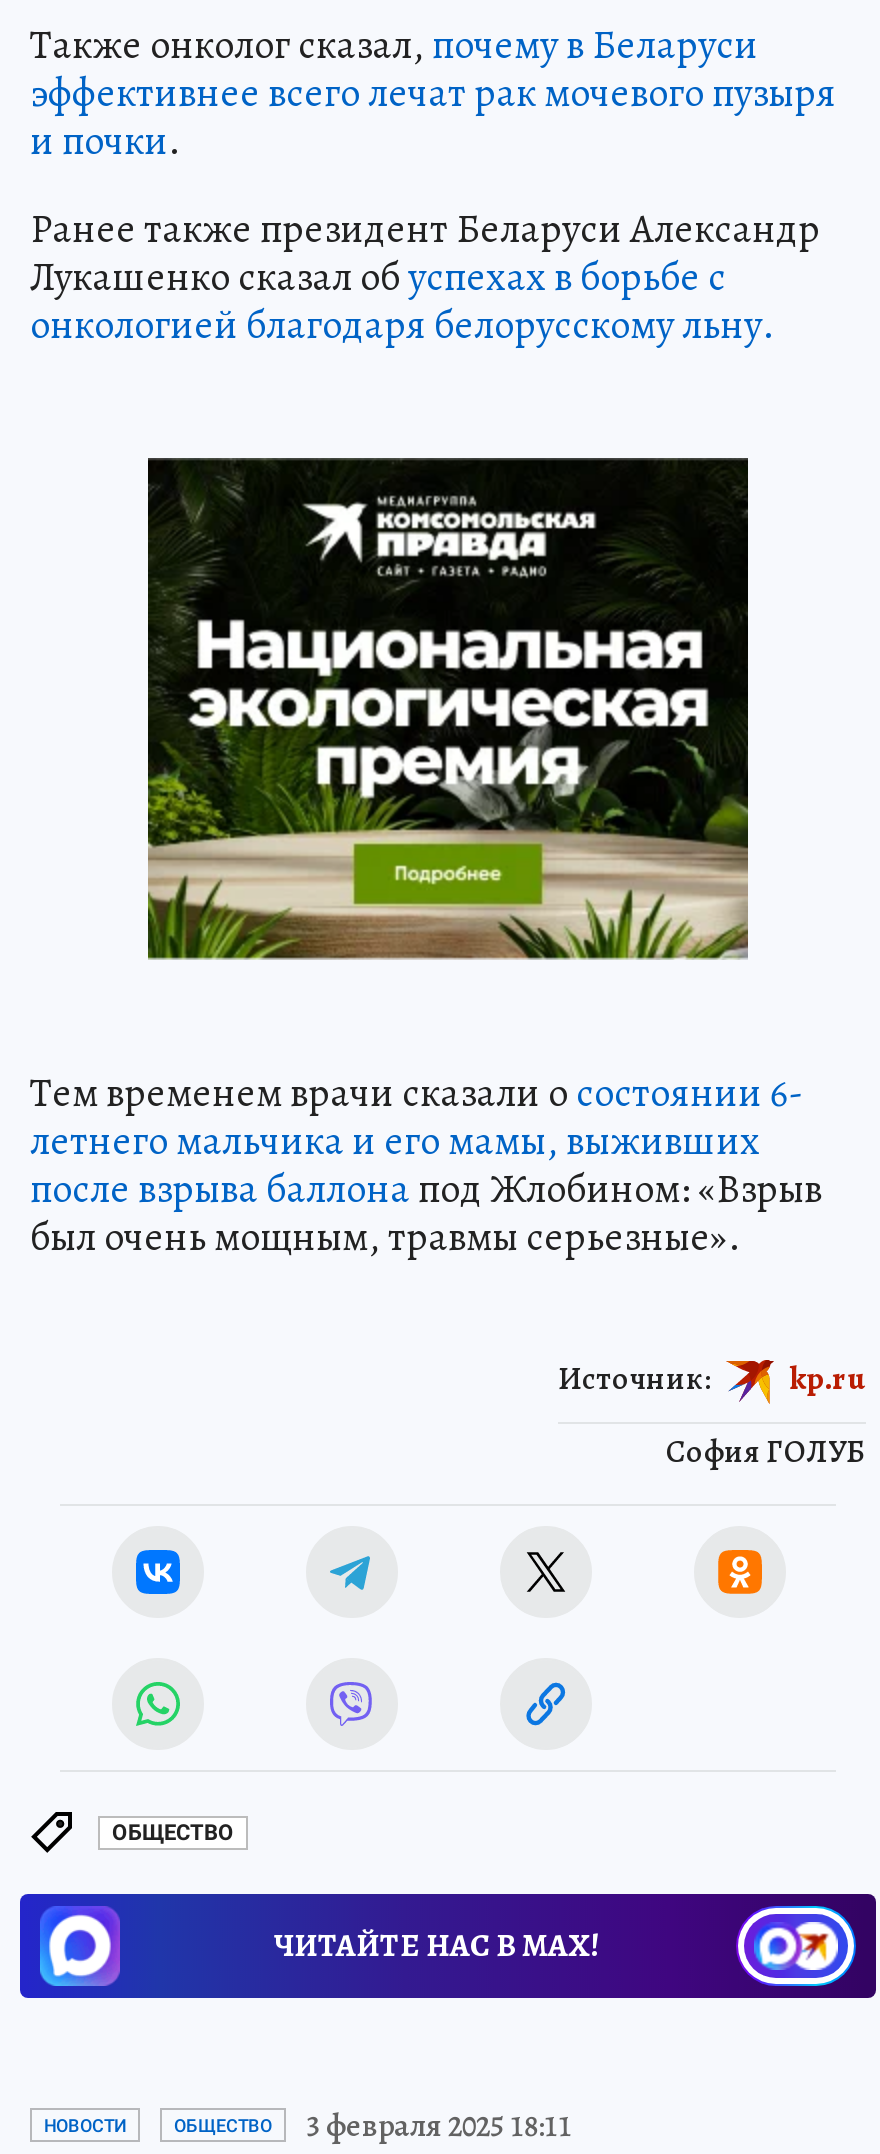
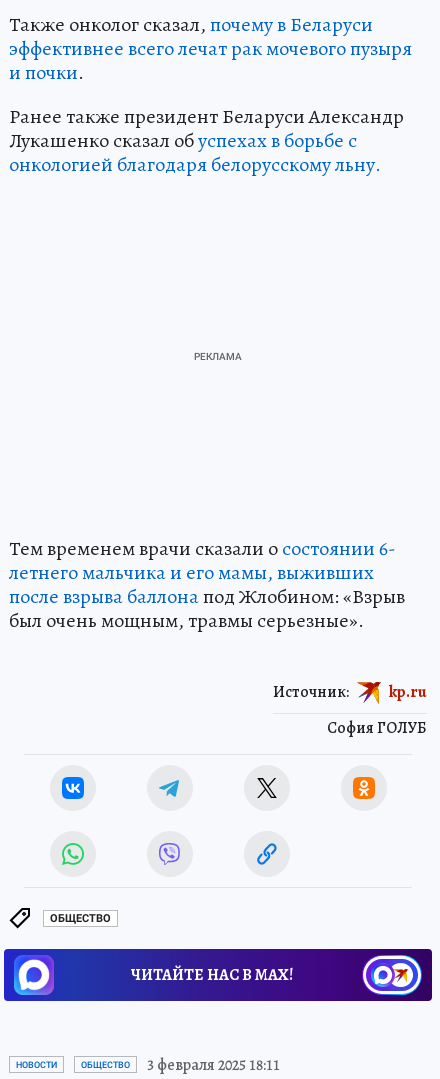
- [image]
